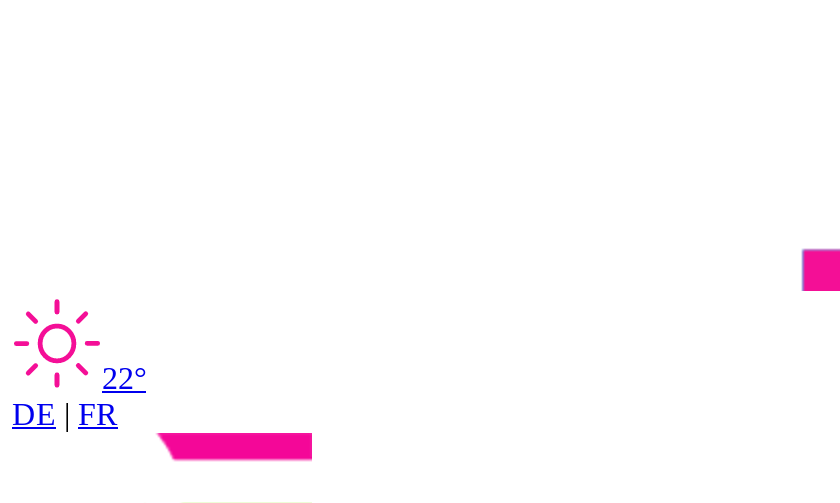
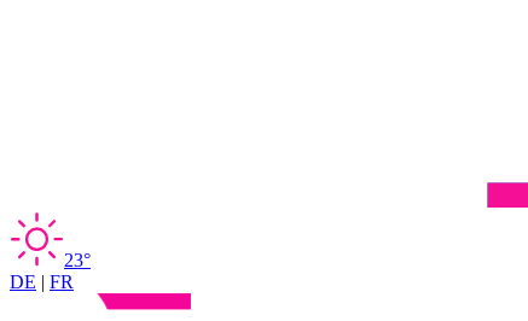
- 22°
+ 23°
